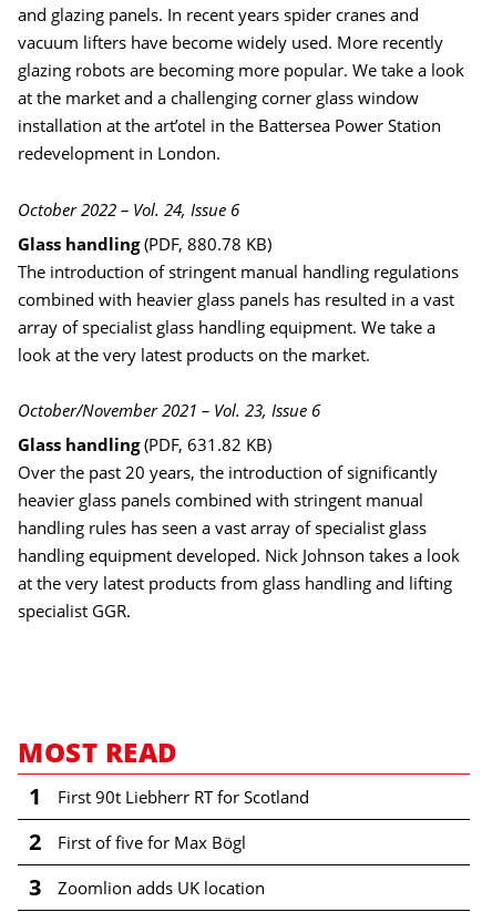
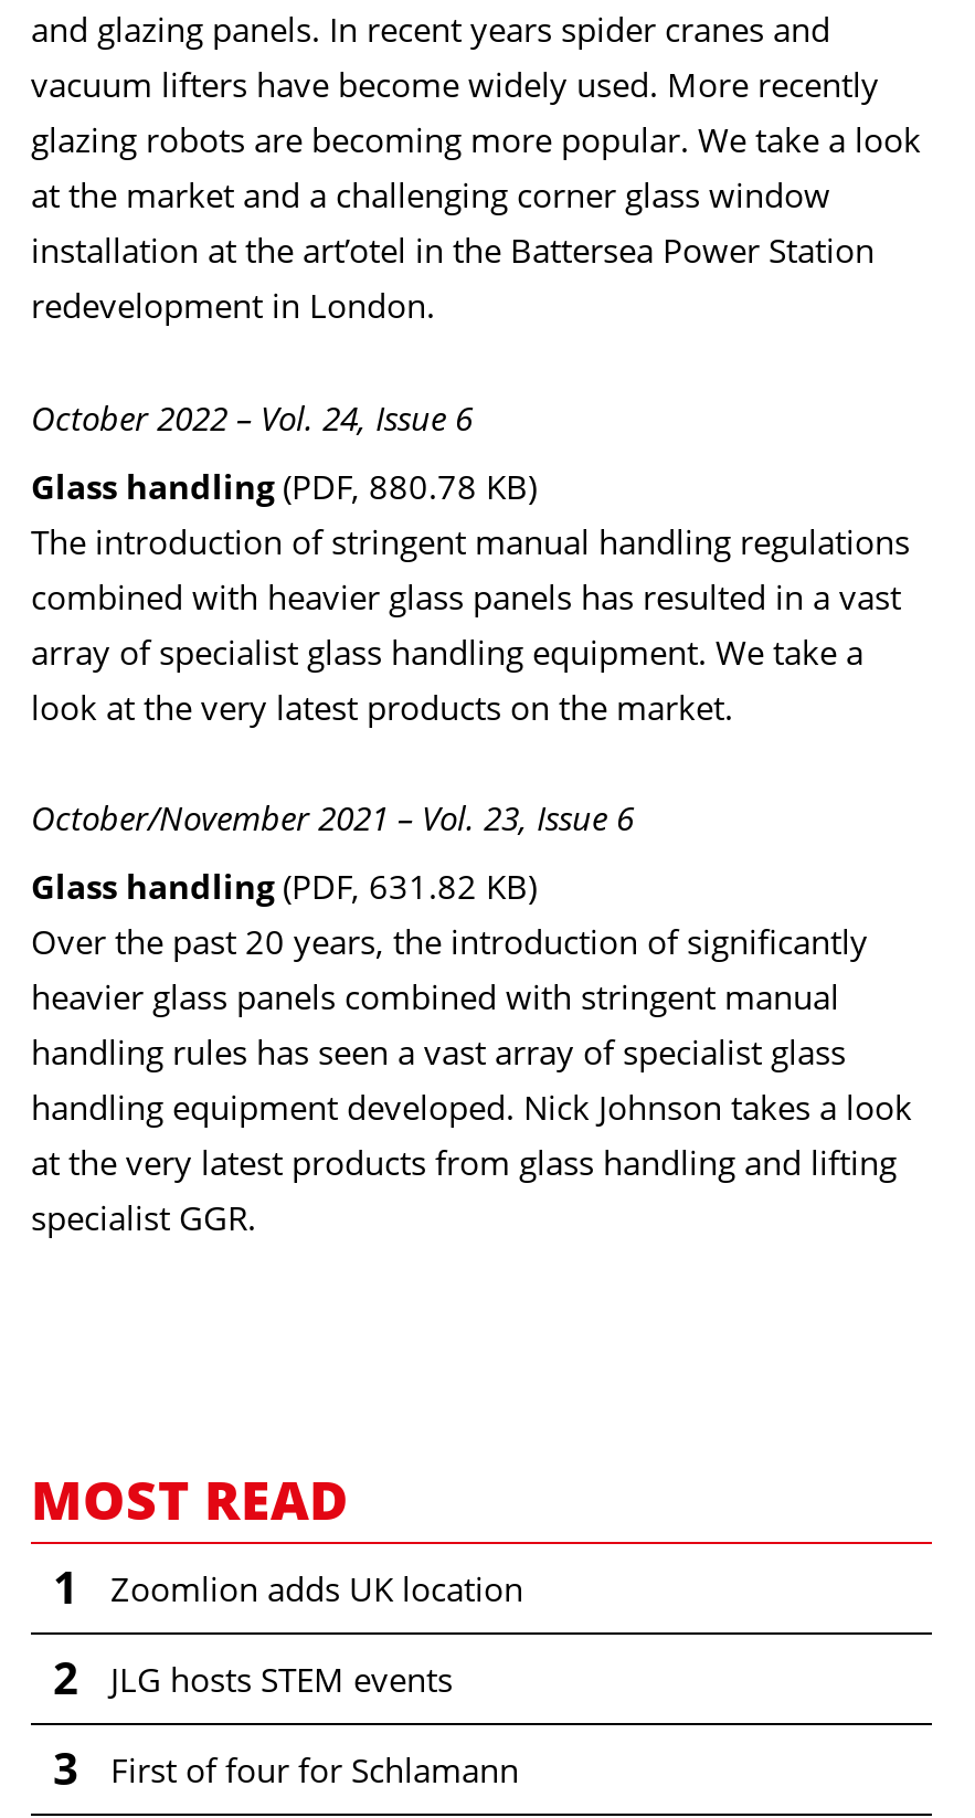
- First 90t Liebherr RT for Scotland

- First of five for Max Bögl
+ JLG hosts STEM events

moved up: Zoomlion adds UK location

+ First of four for Schlamann
